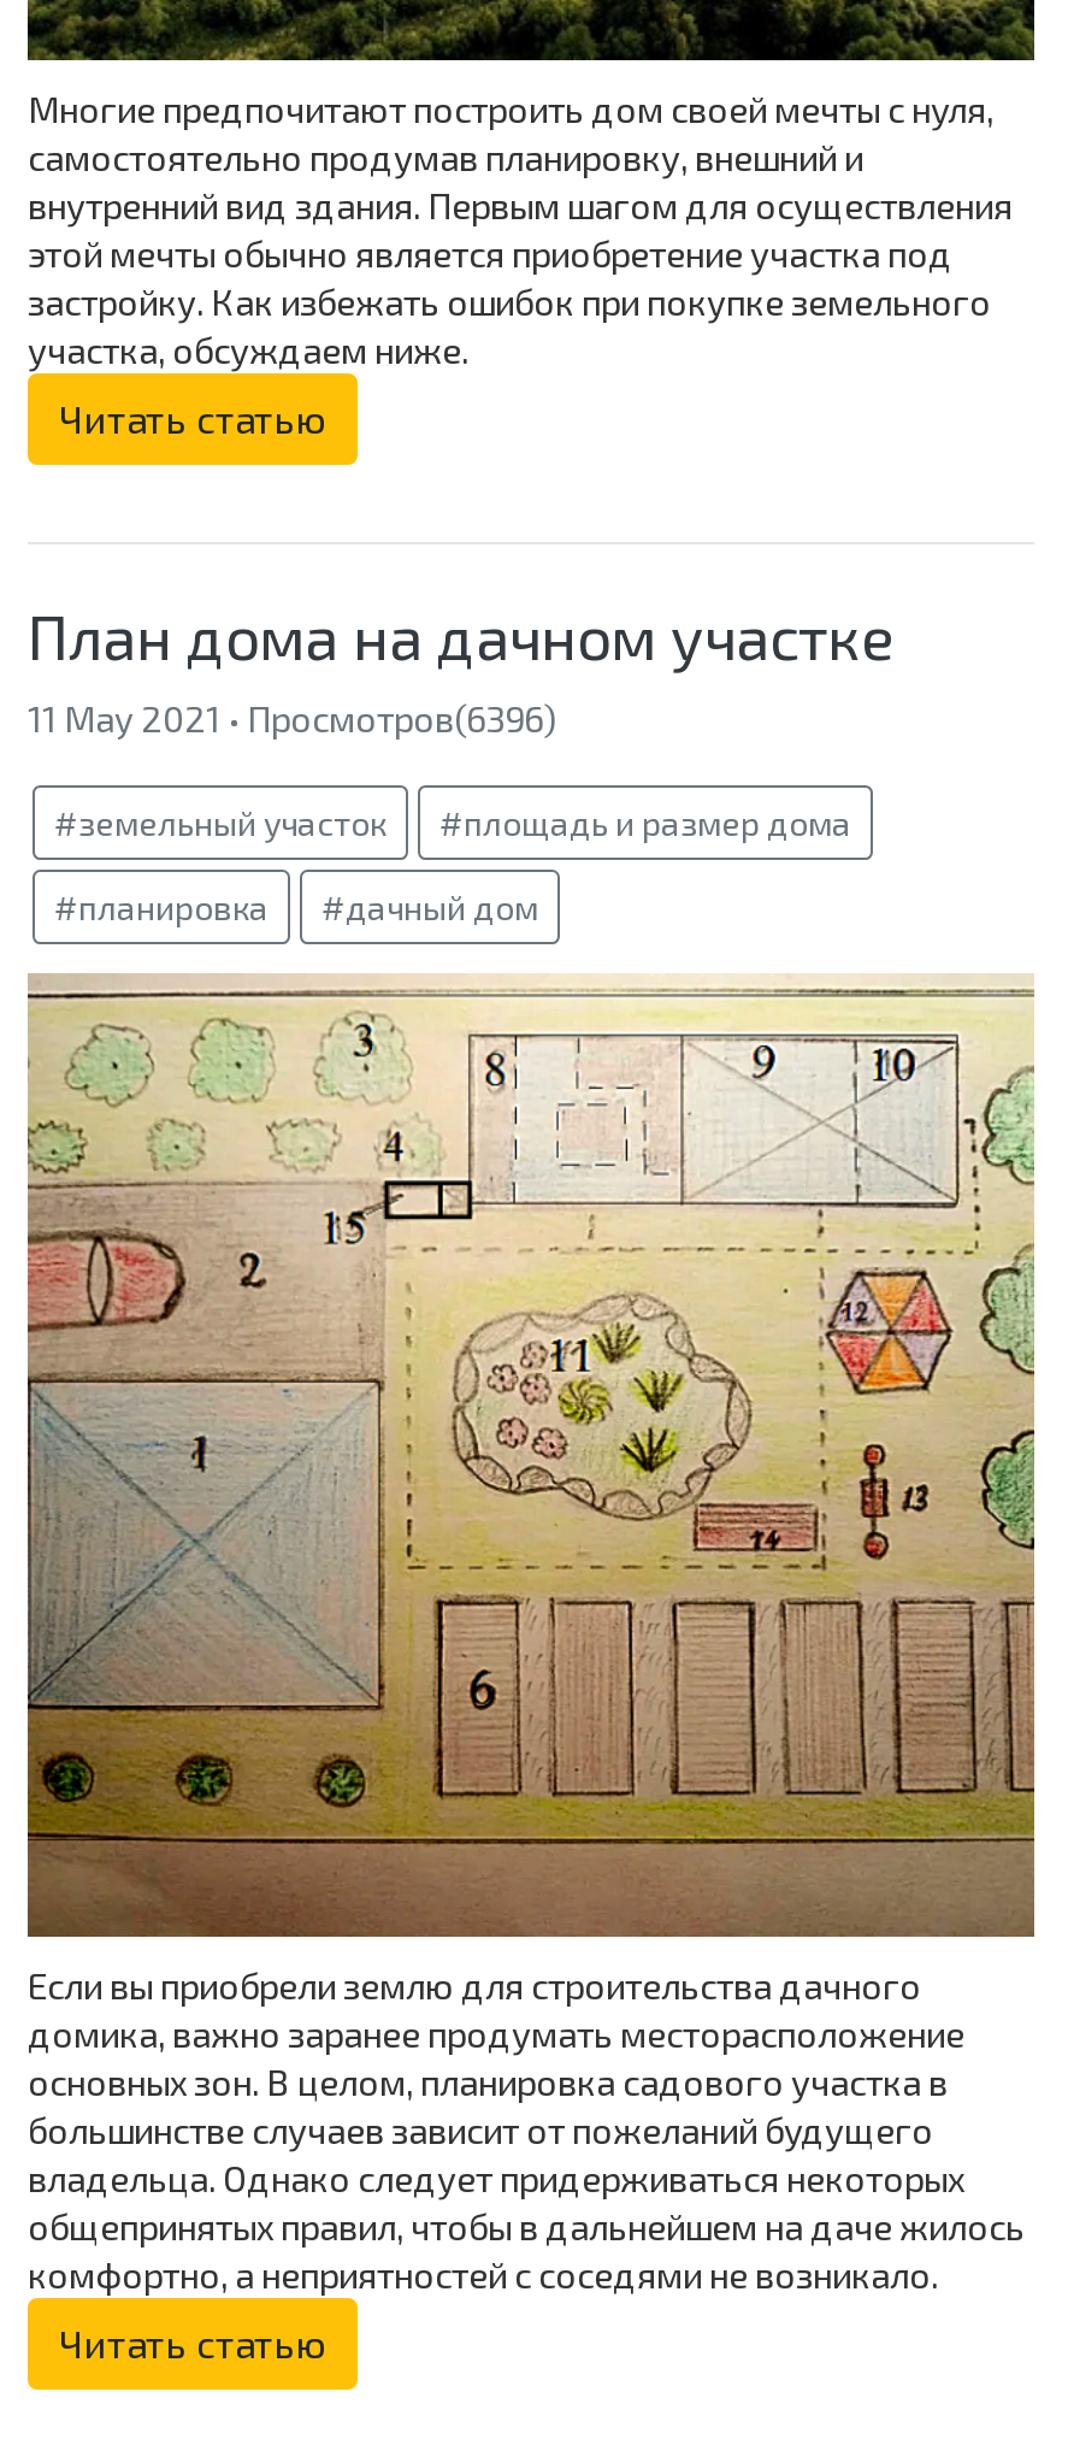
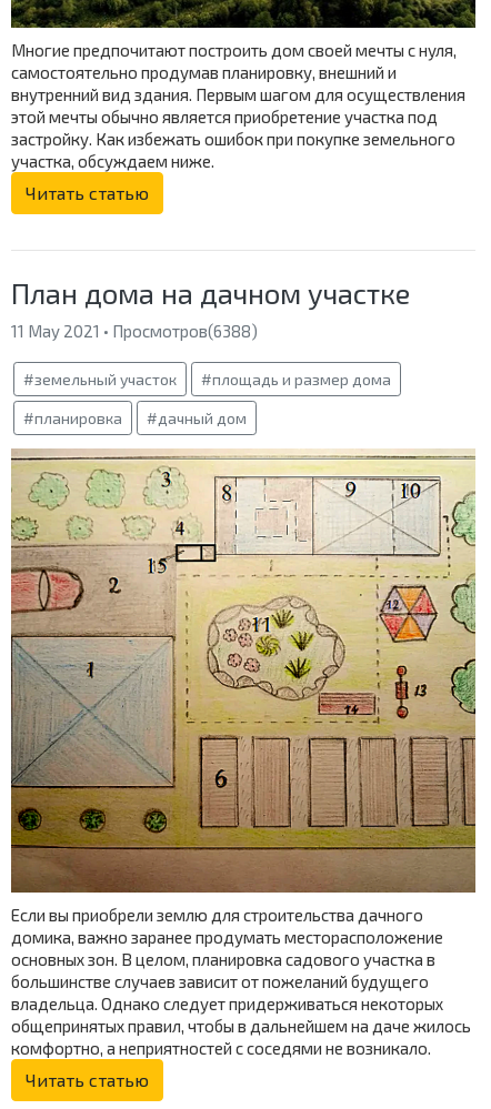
- 11 May 2021 • Просмотров(6396)
+ 11 May 2021 • Просмотров(6388)
